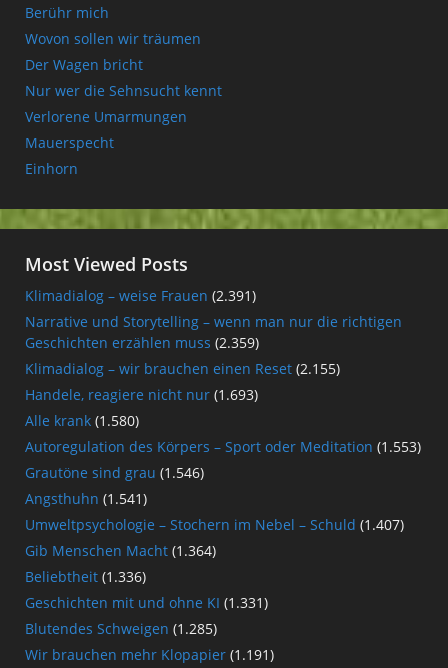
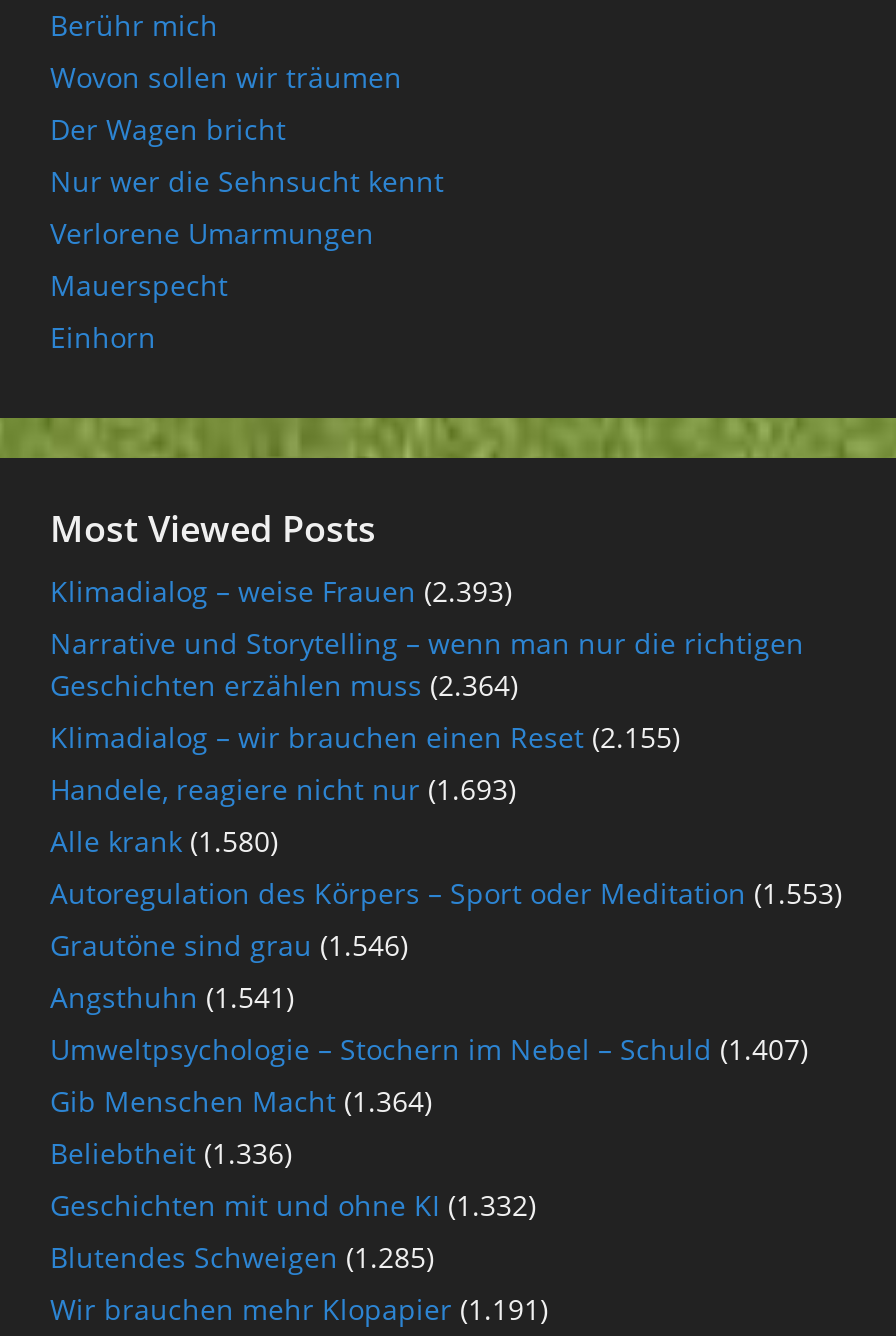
- Klimadialog – weise Frauen (2.391)
+ Klimadialog – weise Frauen (2.393)

- Geschichten erzählen muss (2.359)
+ Geschichten erzählen muss (2.364)

- Geschichten mit und ohne KI (1.331)
+ Geschichten mit und ohne KI (1.332)
